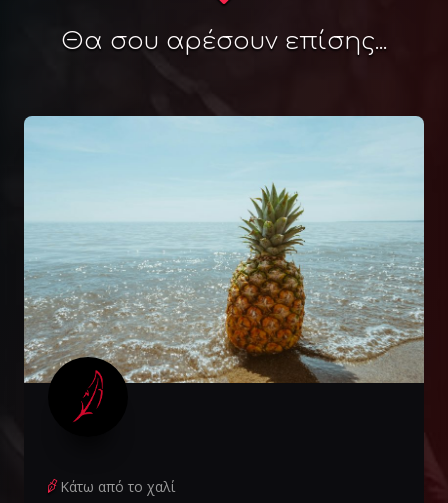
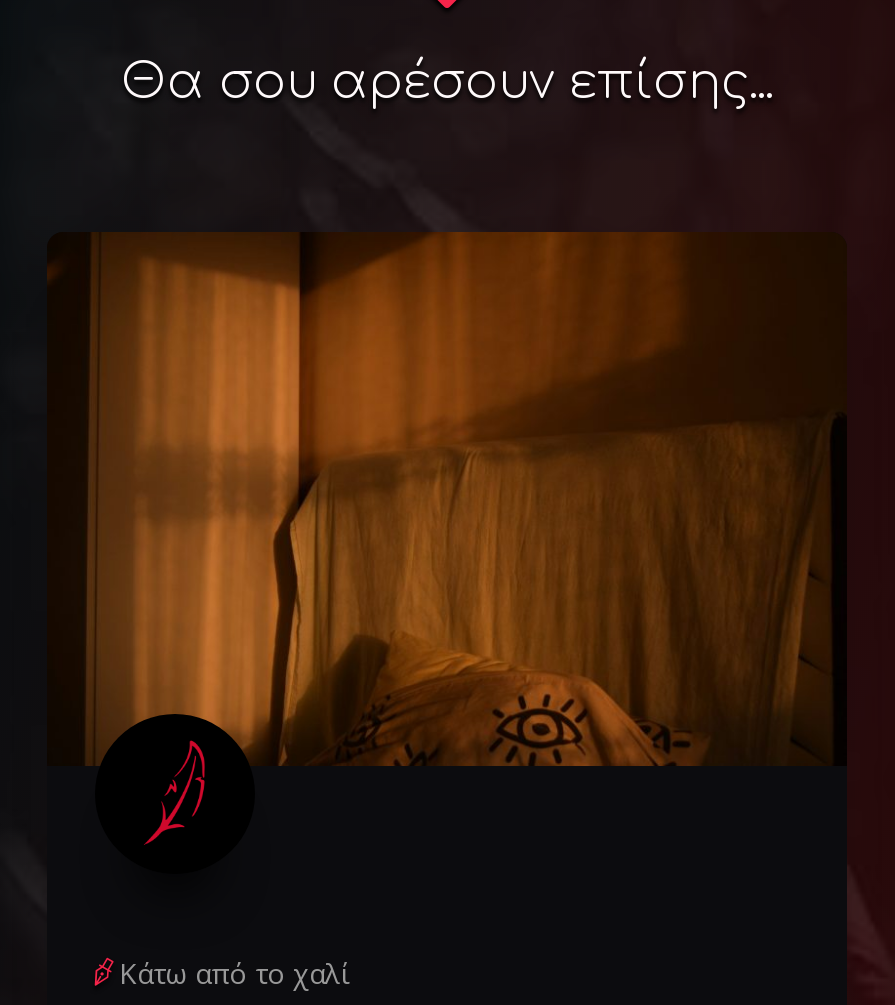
- [image]
+ [image]
